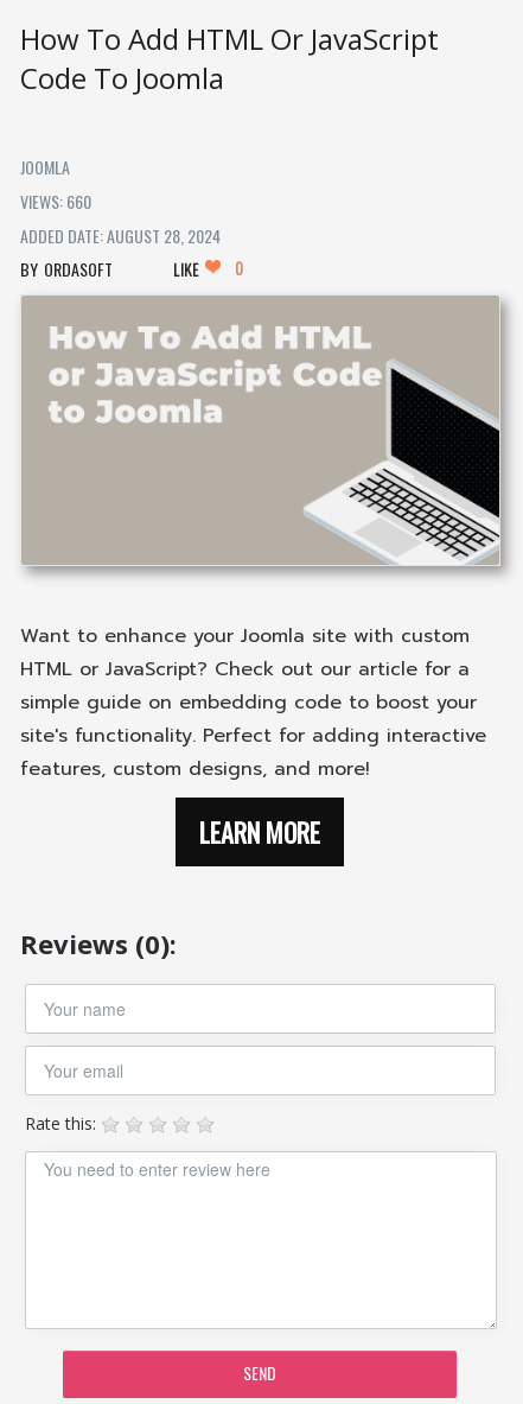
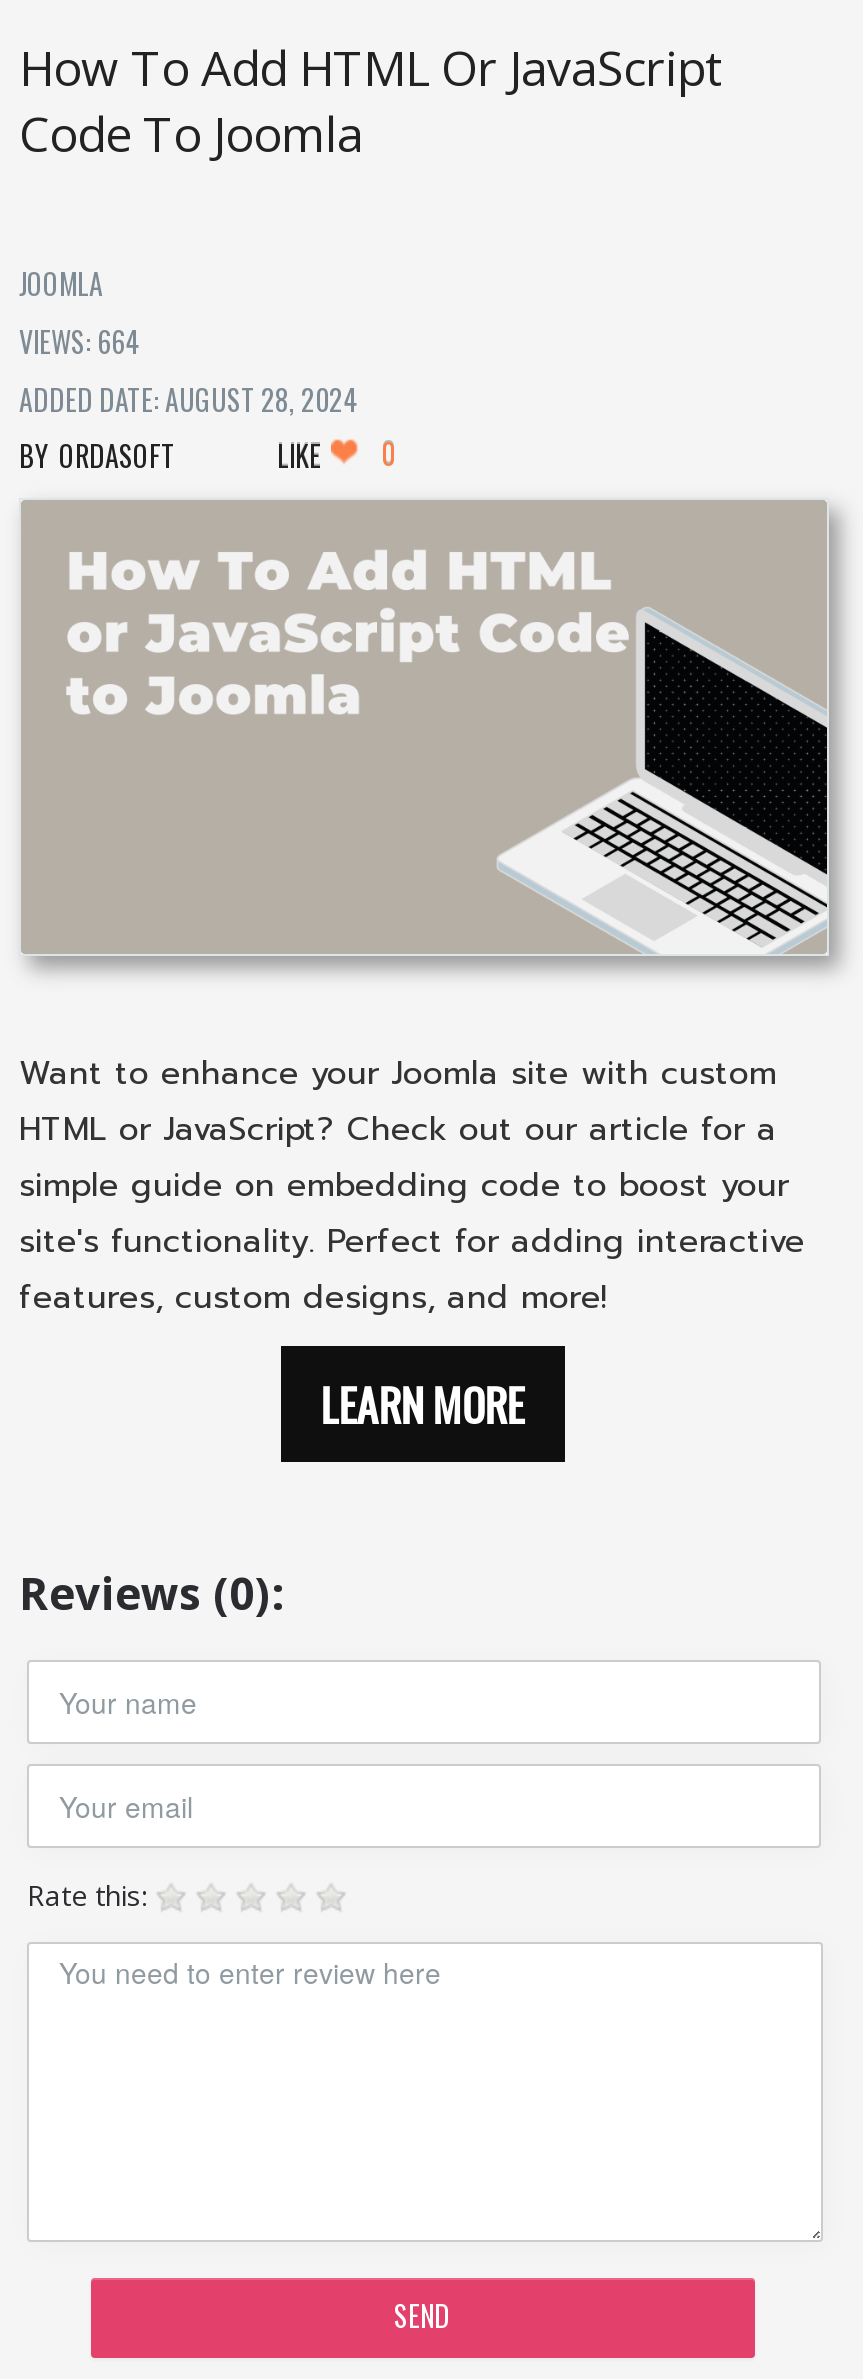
- VIEWS: 660
+ VIEWS: 664
